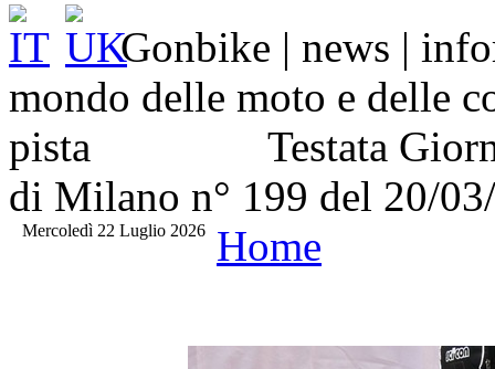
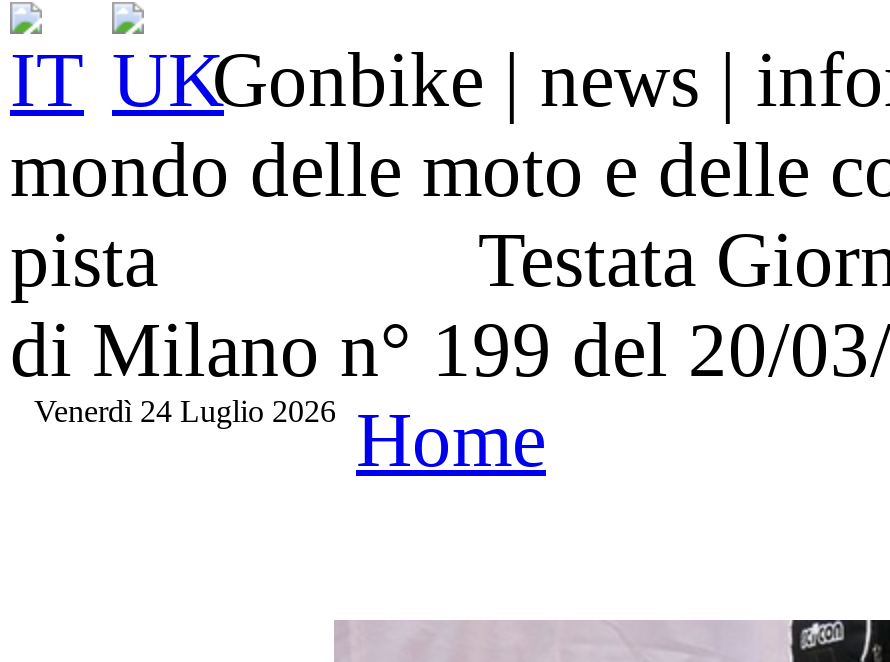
- Mercoledì 22 Luglio 2026 Home
+ Venerdì 24 Luglio 2026 Home
